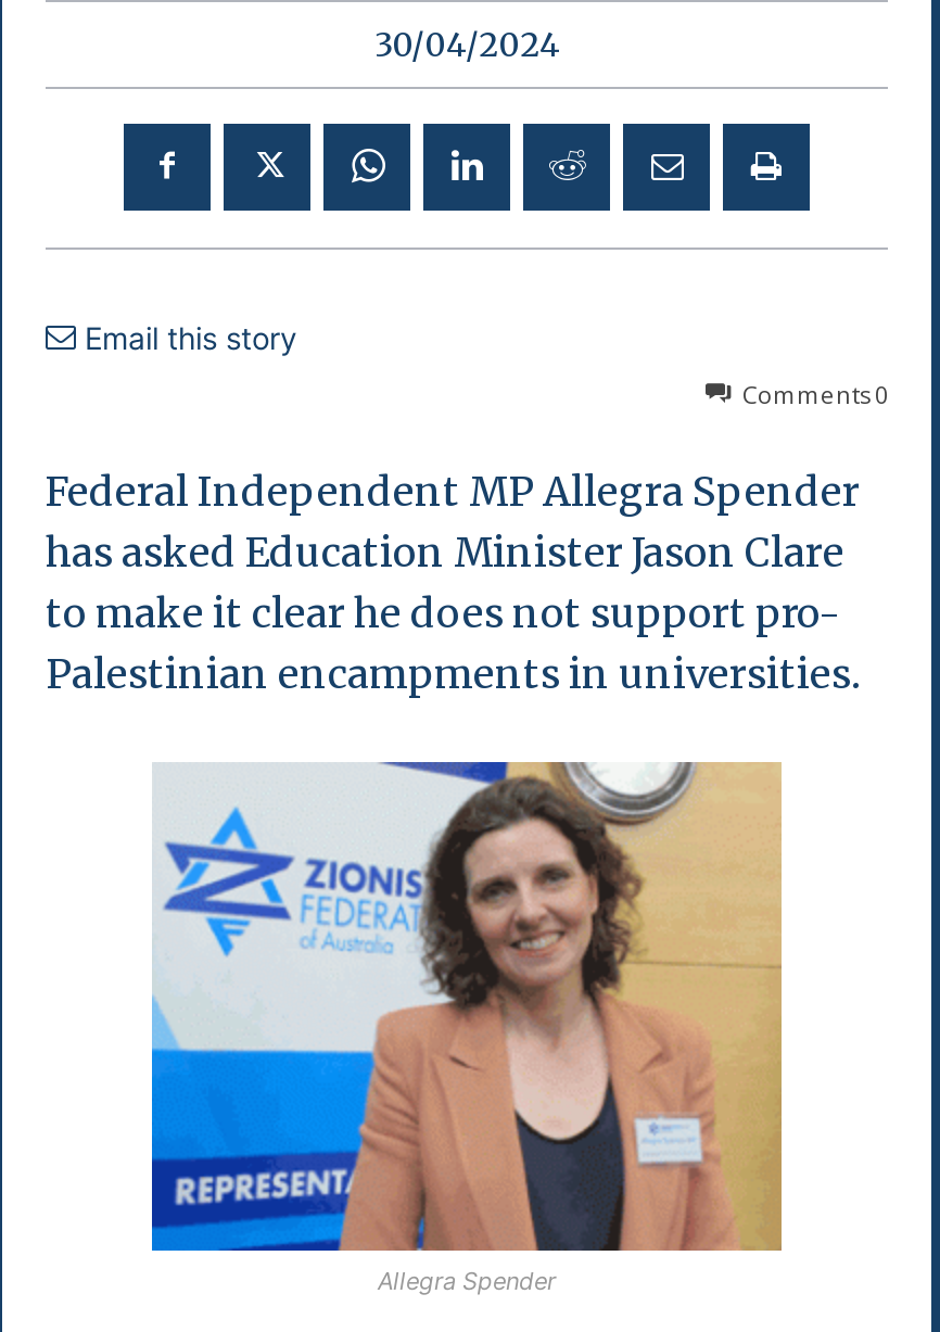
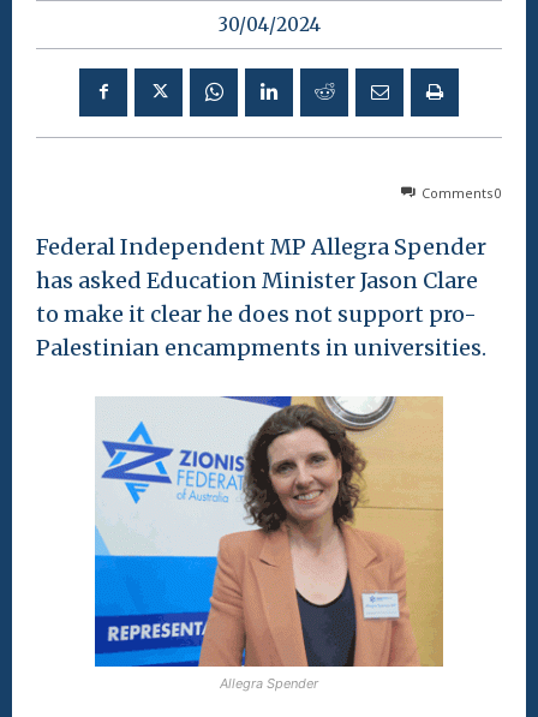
- Email this story
